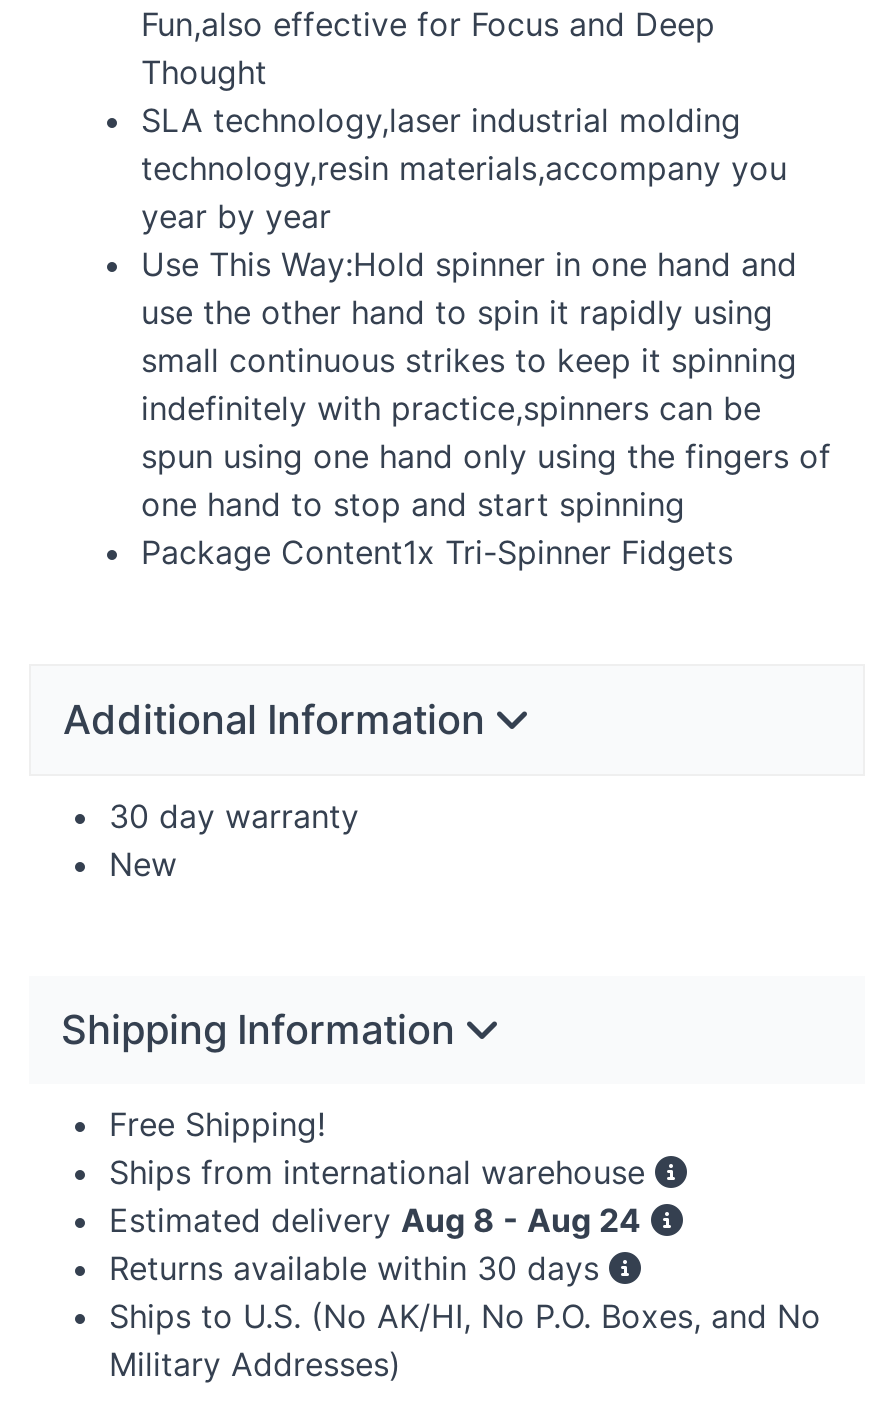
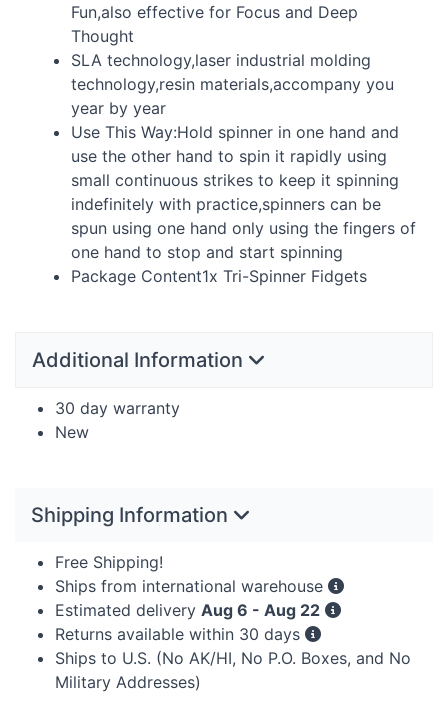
- Estimated delivery Aug 8 - Aug 24
+ Estimated delivery Aug 6 - Aug 22
